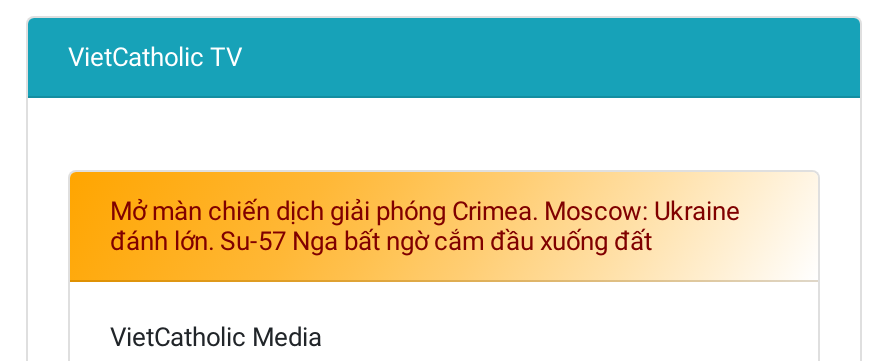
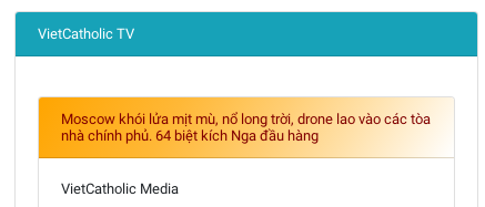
- Mở màn chiến dịch giải phóng Crimea. Moscow: Ukraine
- đánh lớn. Su-57 Nga bất ngờ cắm đầu xuống đất
+ Moscow khói lửa mịt mù, nổ long trời, drone lao vào các tòa
+ nhà chính phủ. 64 biệt kích Nga đầu hàng
